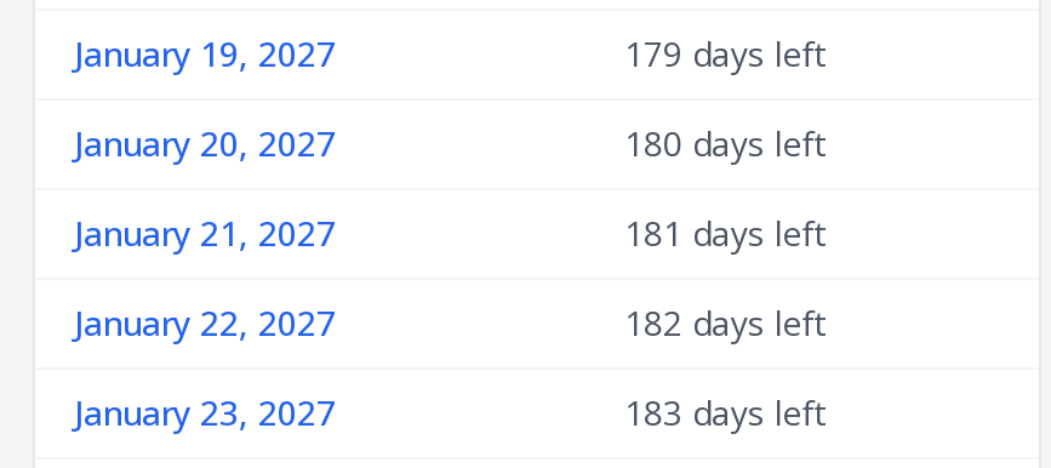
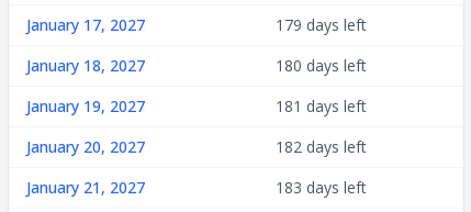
- January 19, 2027
+ January 17, 2027

- January 20, 2027
+ January 18, 2027

- January 21, 2027
+ January 19, 2027

- January 22, 2027
+ January 20, 2027

- January 23, 2027
+ January 21, 2027
